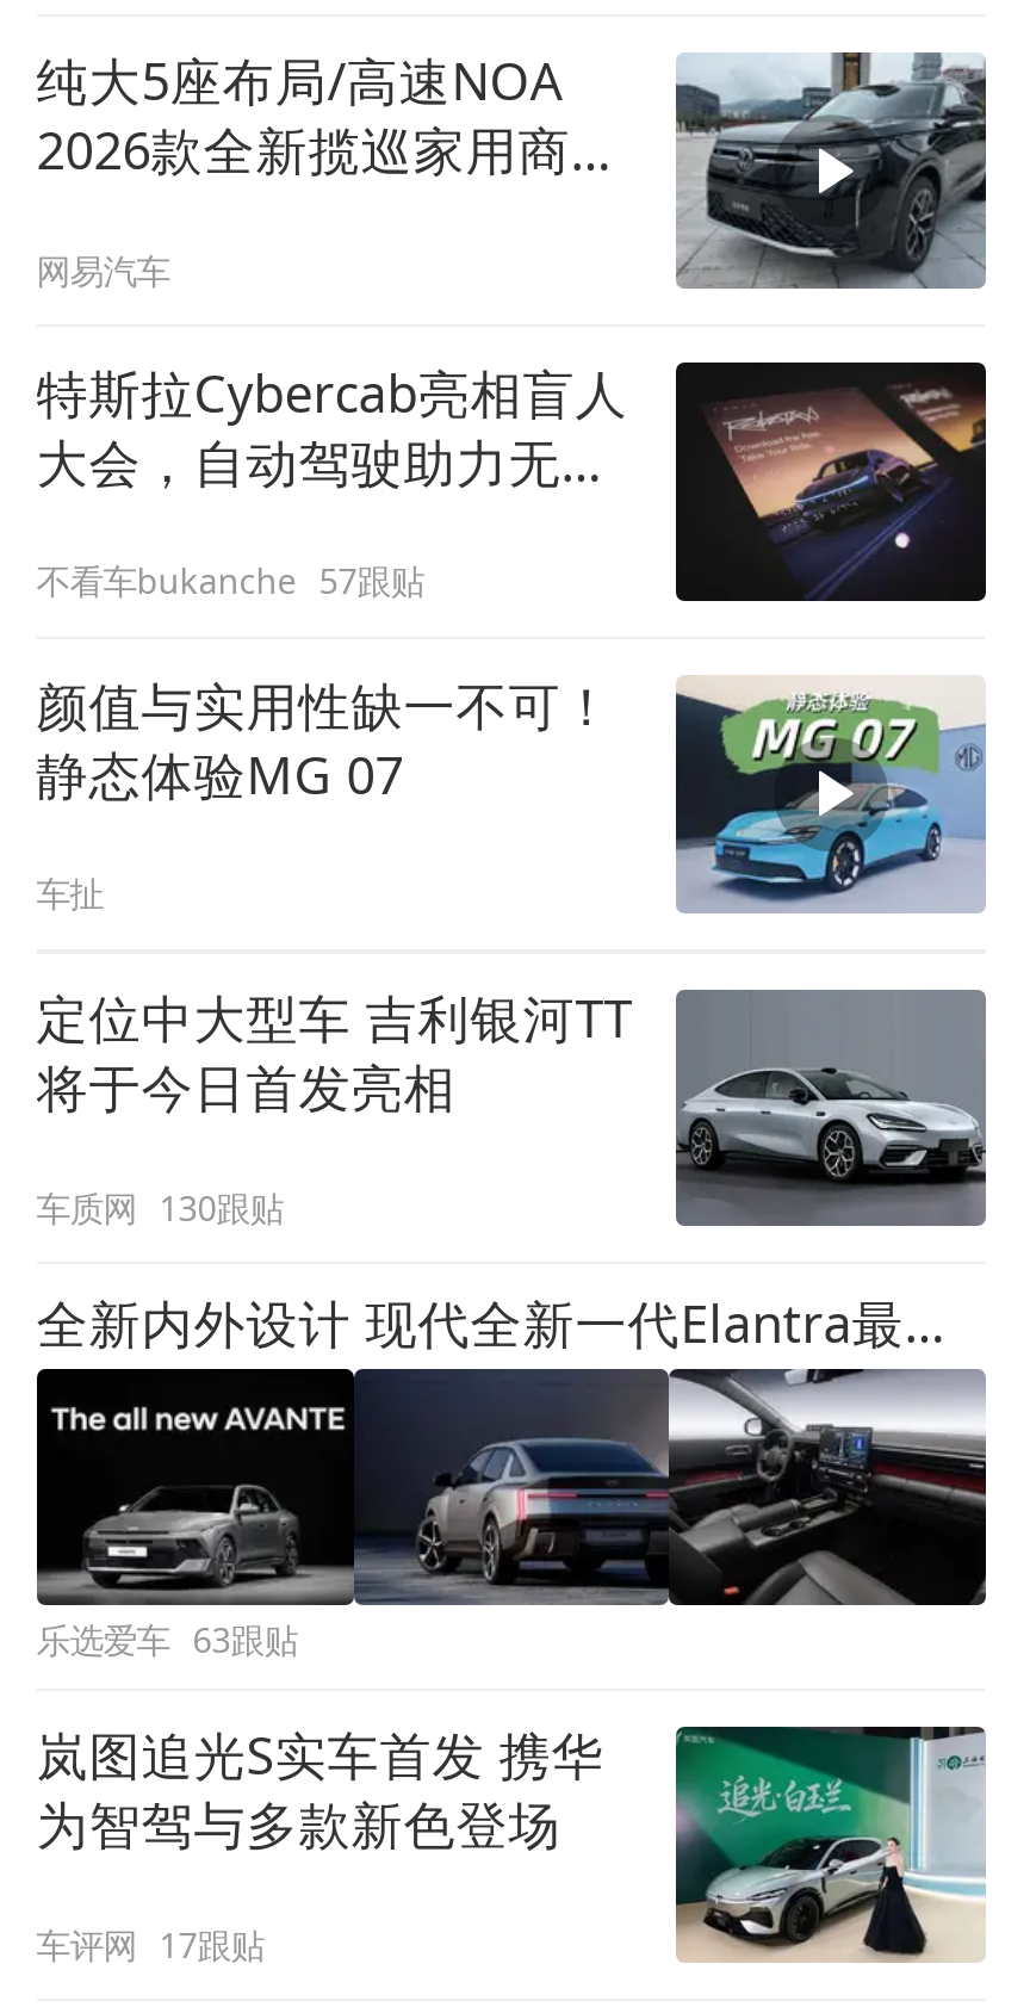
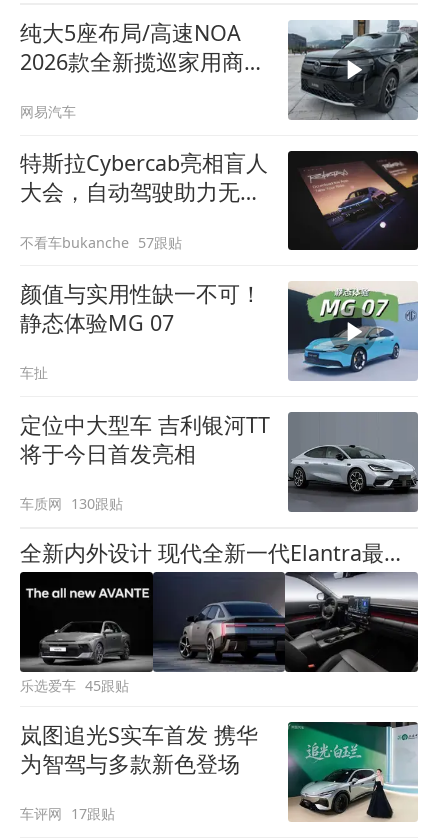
- 乐选爱车 63跟贴
+ 乐选爱车 45跟贴
